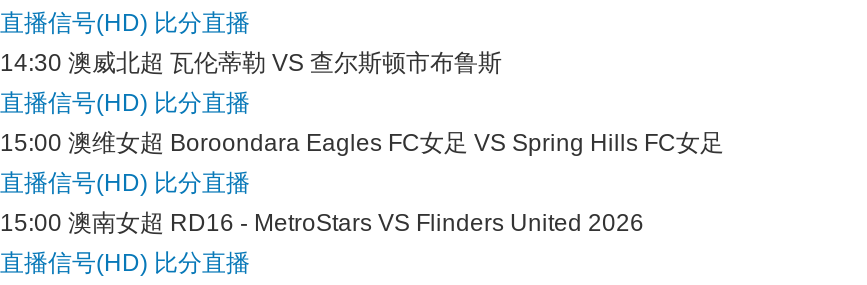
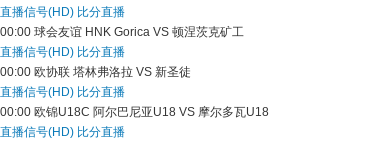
- 14:30 澳威北超瓦伦蒂勒 VS 查尔斯顿市布鲁斯
+ 00:00 球会友谊HNK Gorica VS 顿涅茨克矿工

- 15:00 澳维女超Boroondara Eagles FC女足 VS Spring Hills FC女足
+ 00:00 欧协联塔林弗洛拉 VS 新圣徒

- 15:00 澳南女超RD16 - MetroStars VS Flinders United 2026
+ 00:00 欧锦U18C阿尔巴尼亚U18 VS 摩尔多瓦U18
